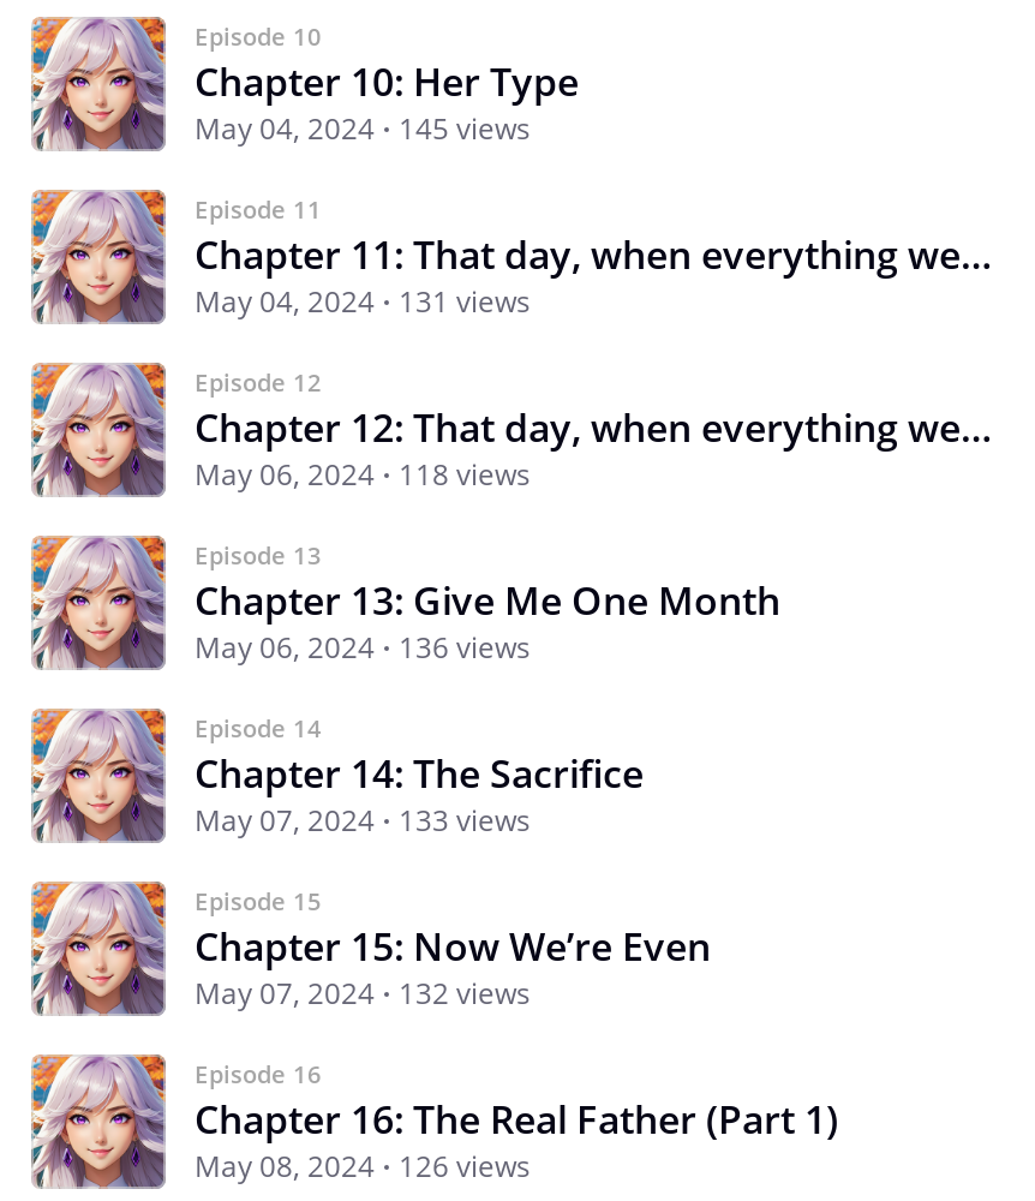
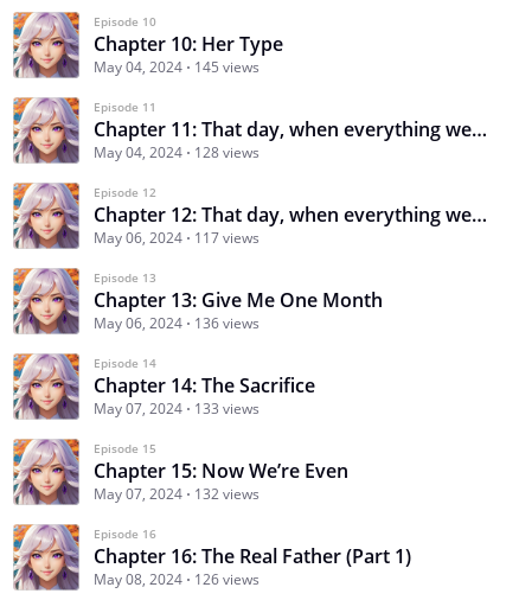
- May 04, 2024 131 views
+ May 04, 2024 128 views

- May 06, 2024 118 views
+ May 06, 2024 117 views
